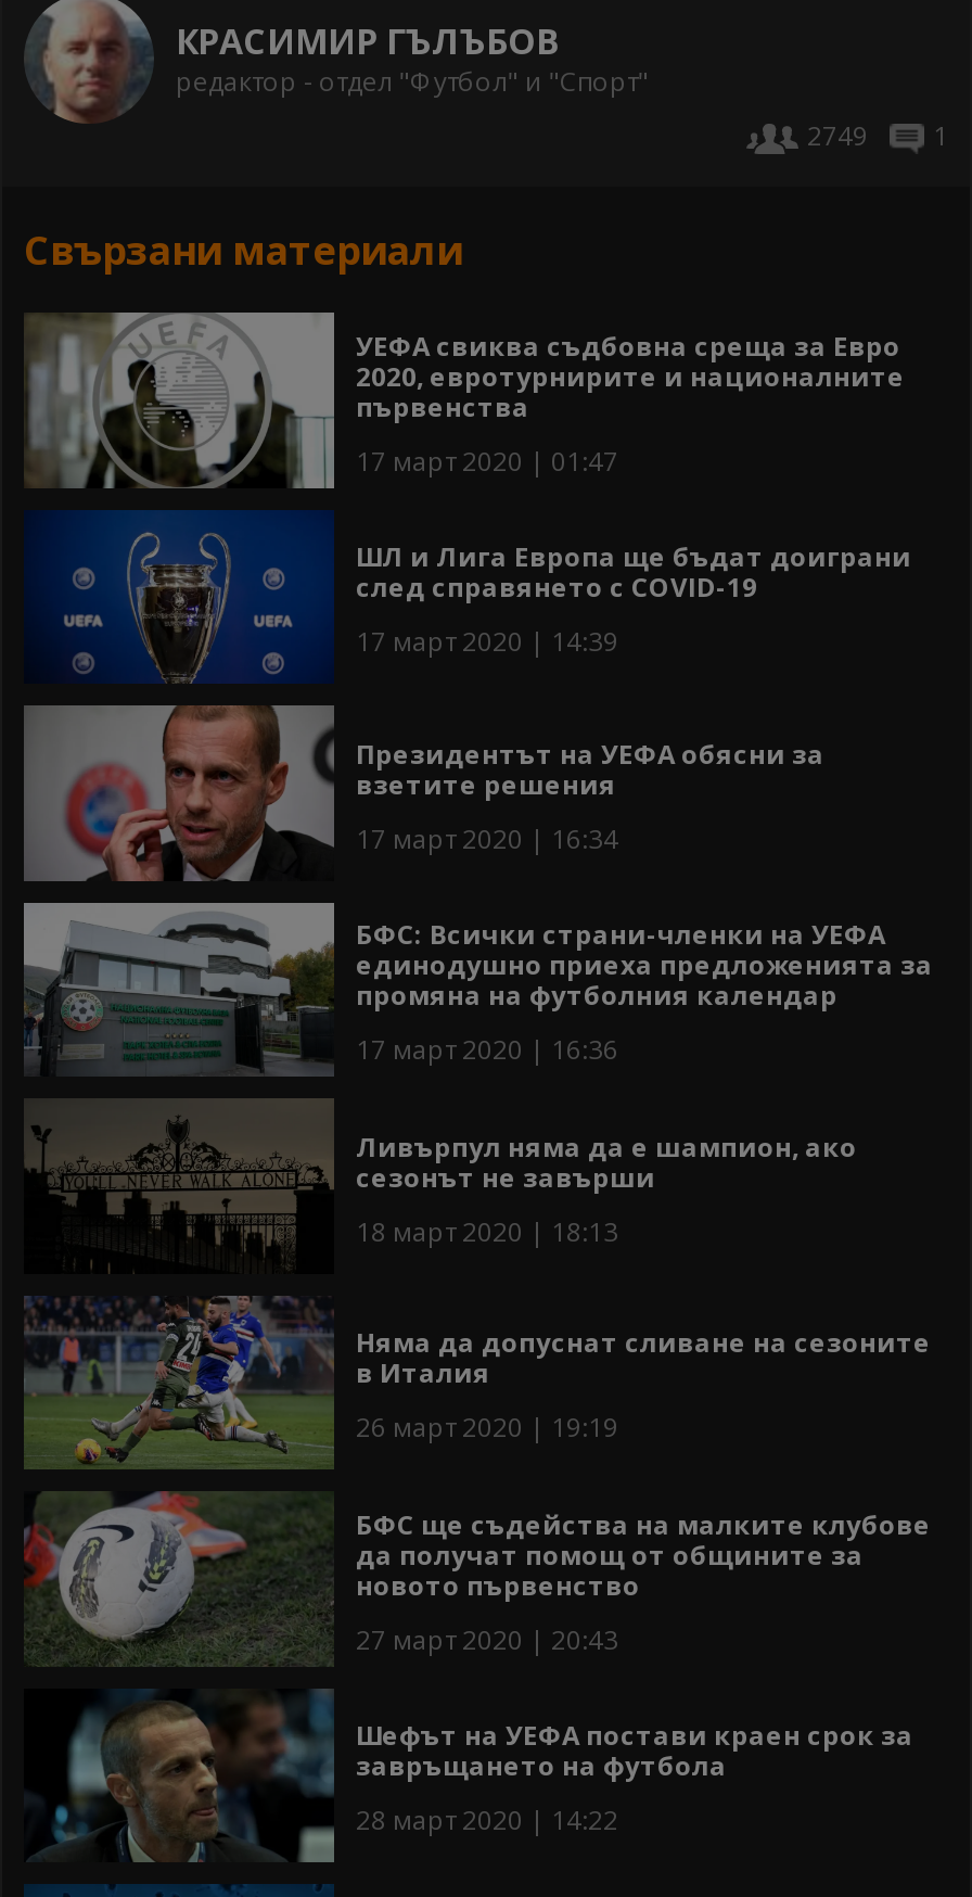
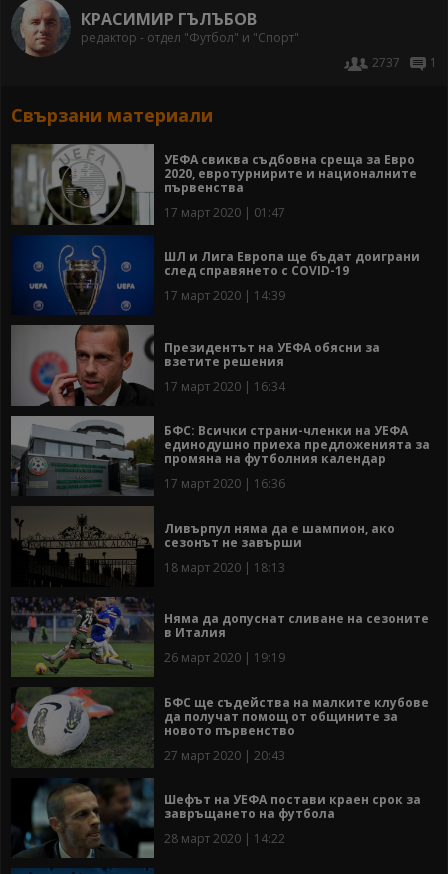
- 2749 1
+ 2737 1
